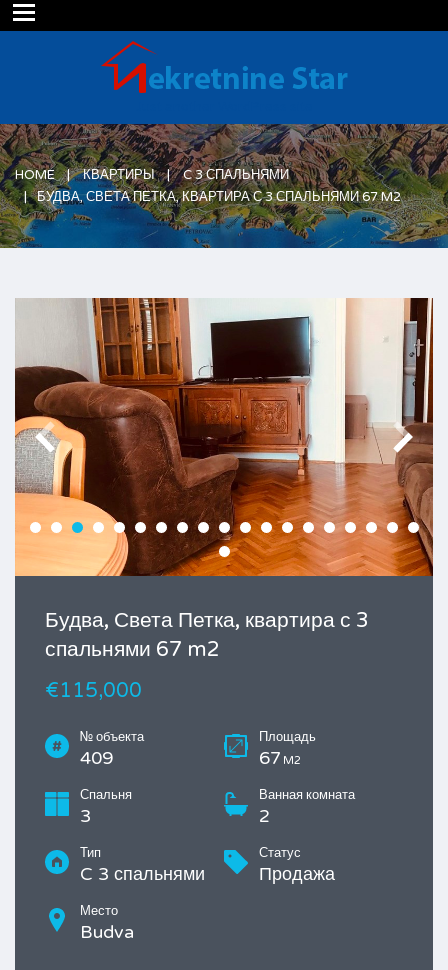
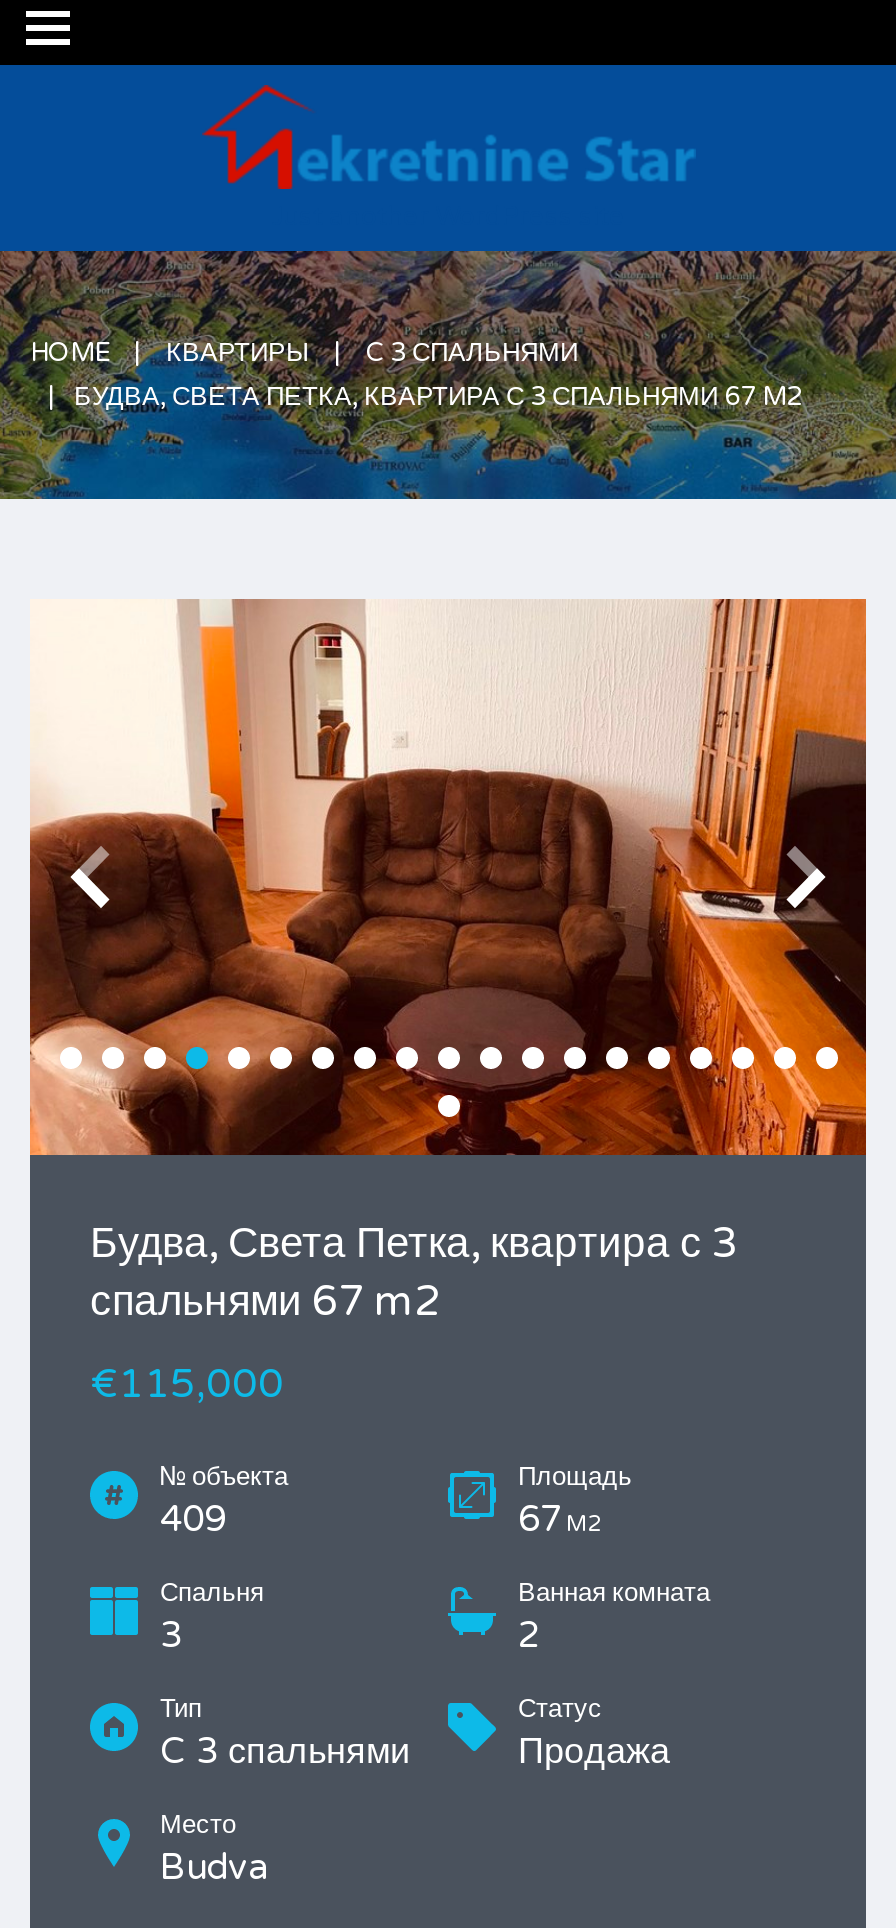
- [image]
+ [image]
